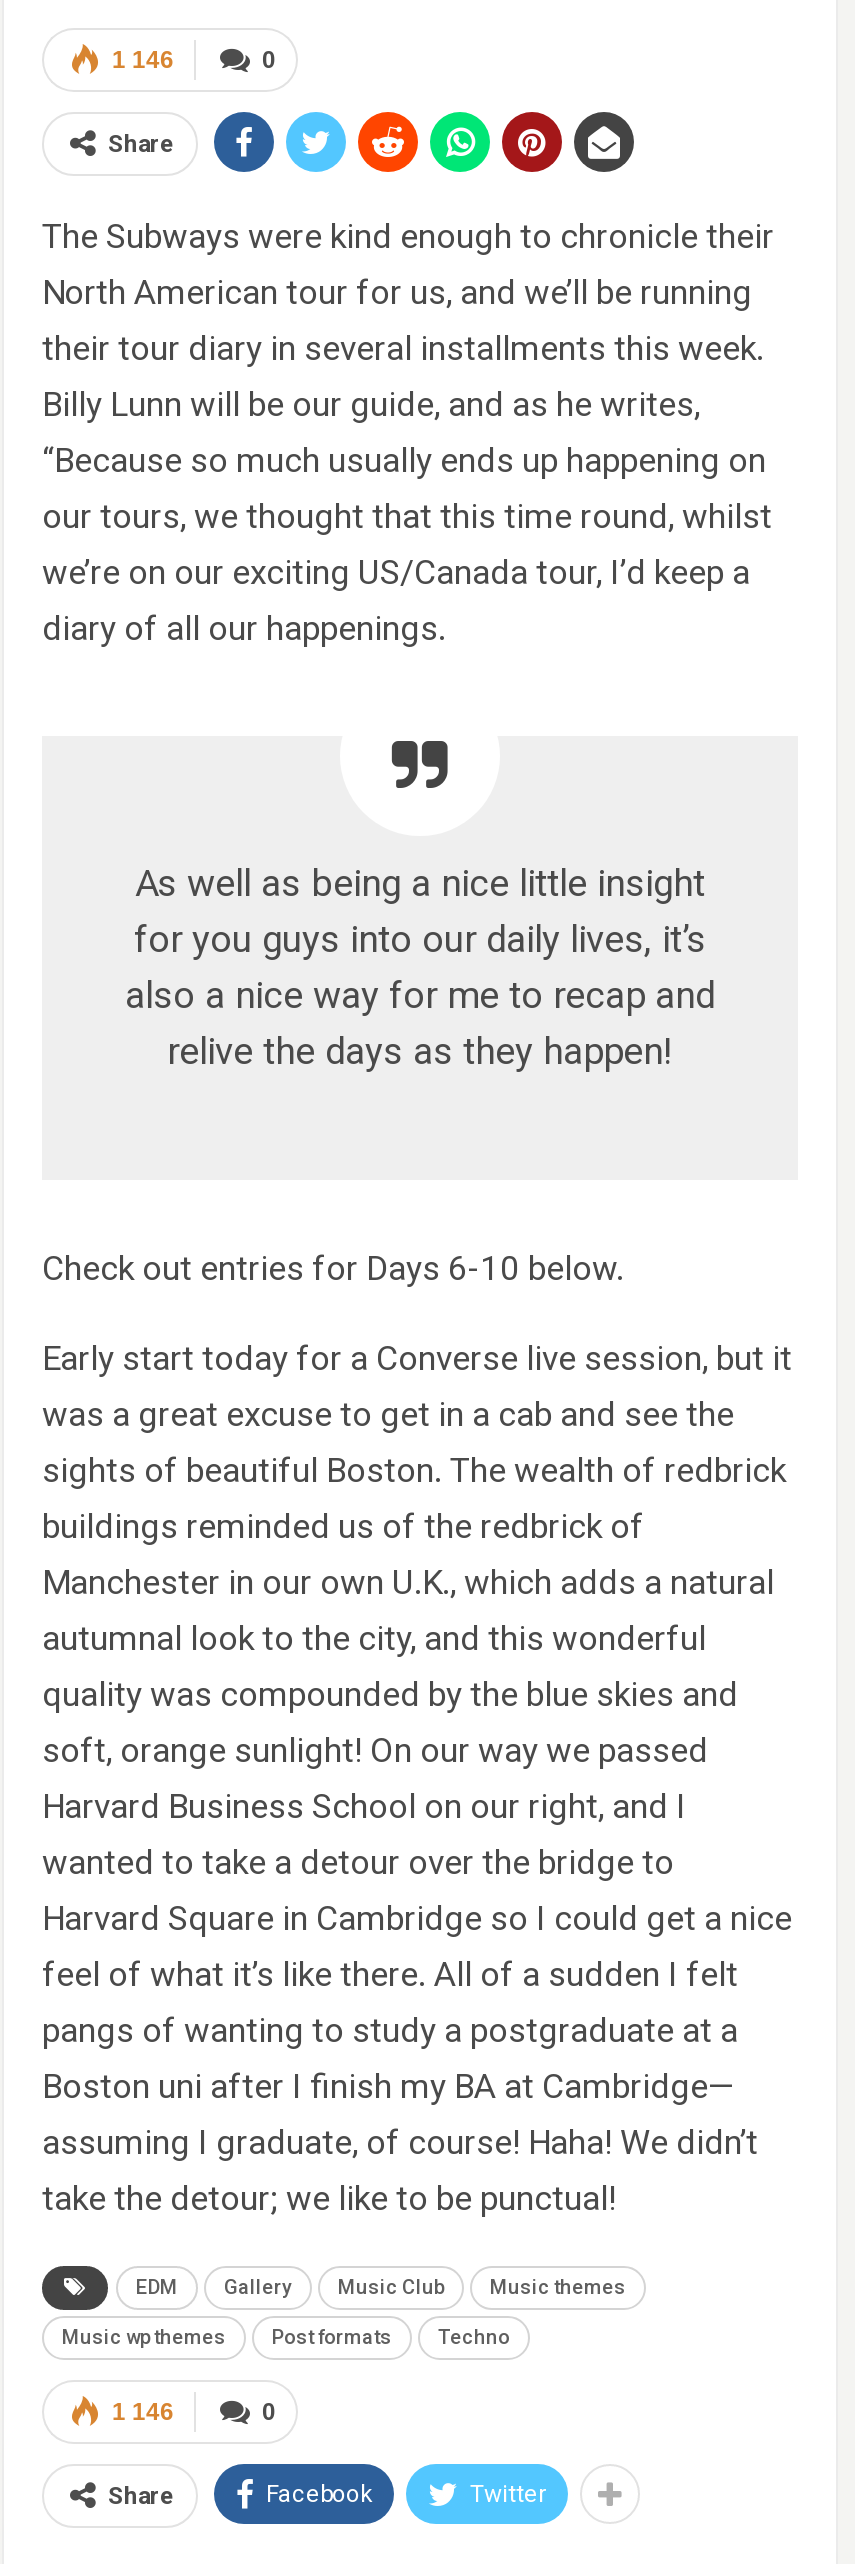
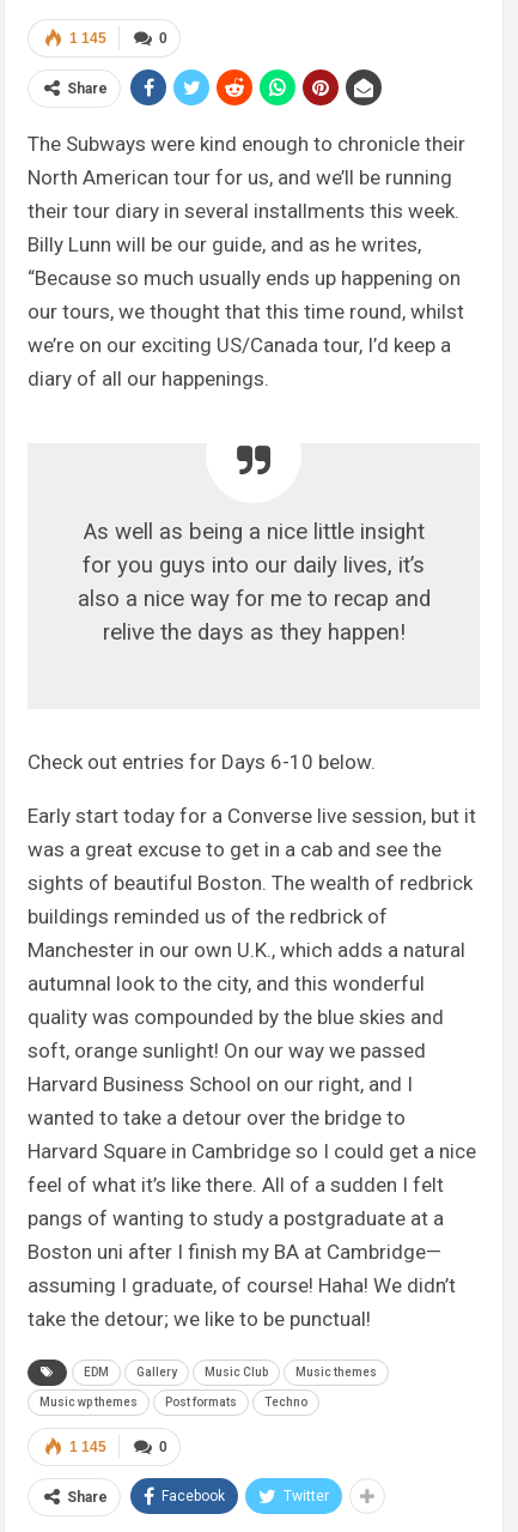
- 1 146
+ 1 145

- 1 146
+ 1 145
